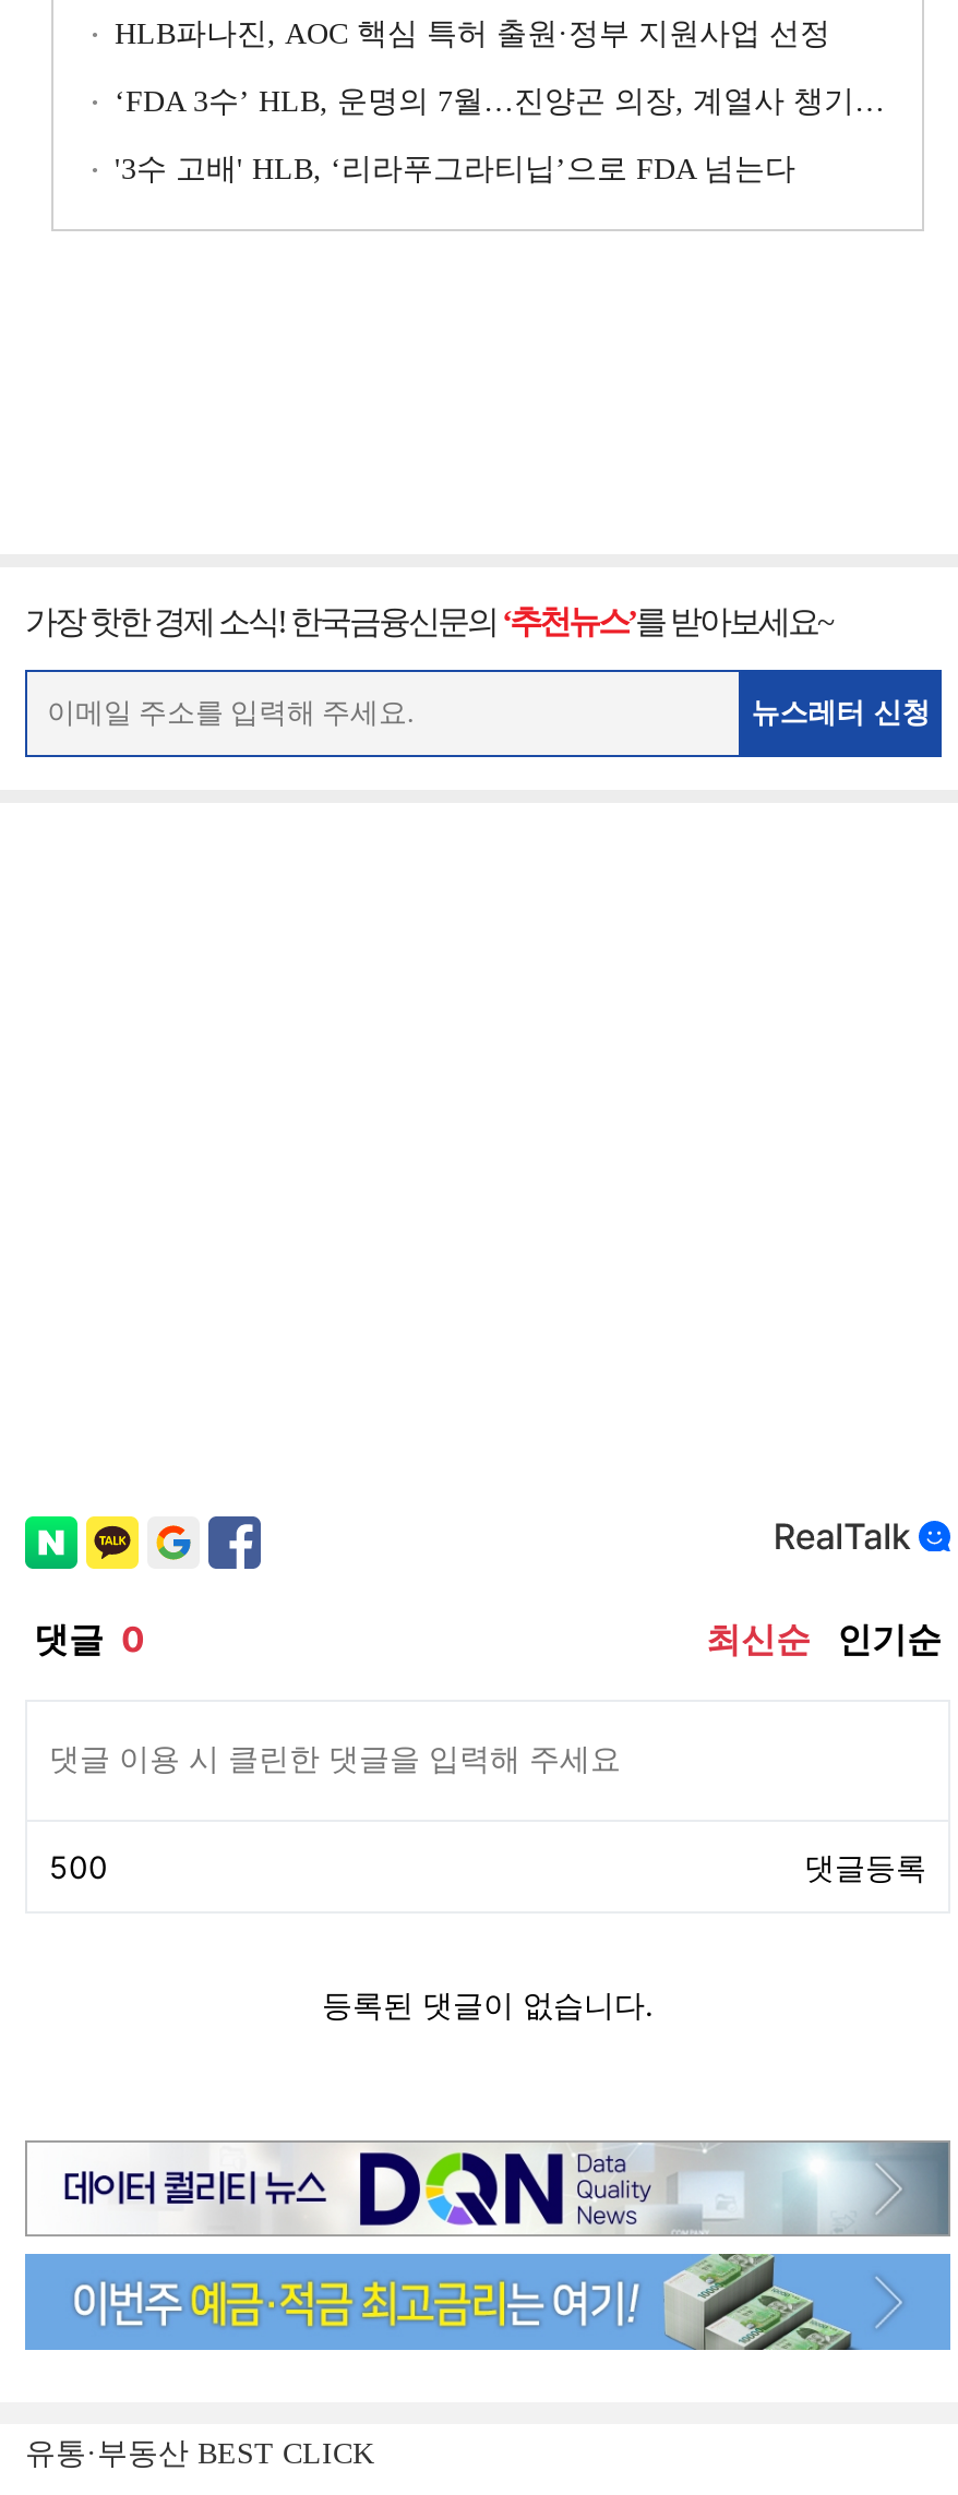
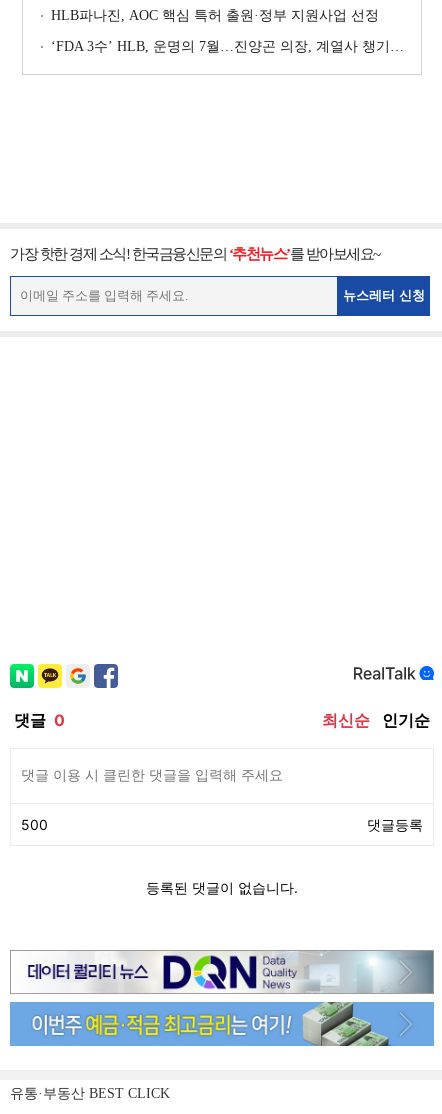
- '3수 고배' HLB, ‘리라푸그라티닙’으로 FDA 넘는다
